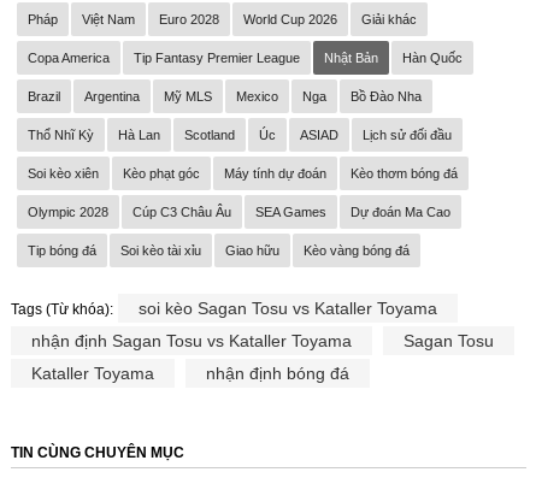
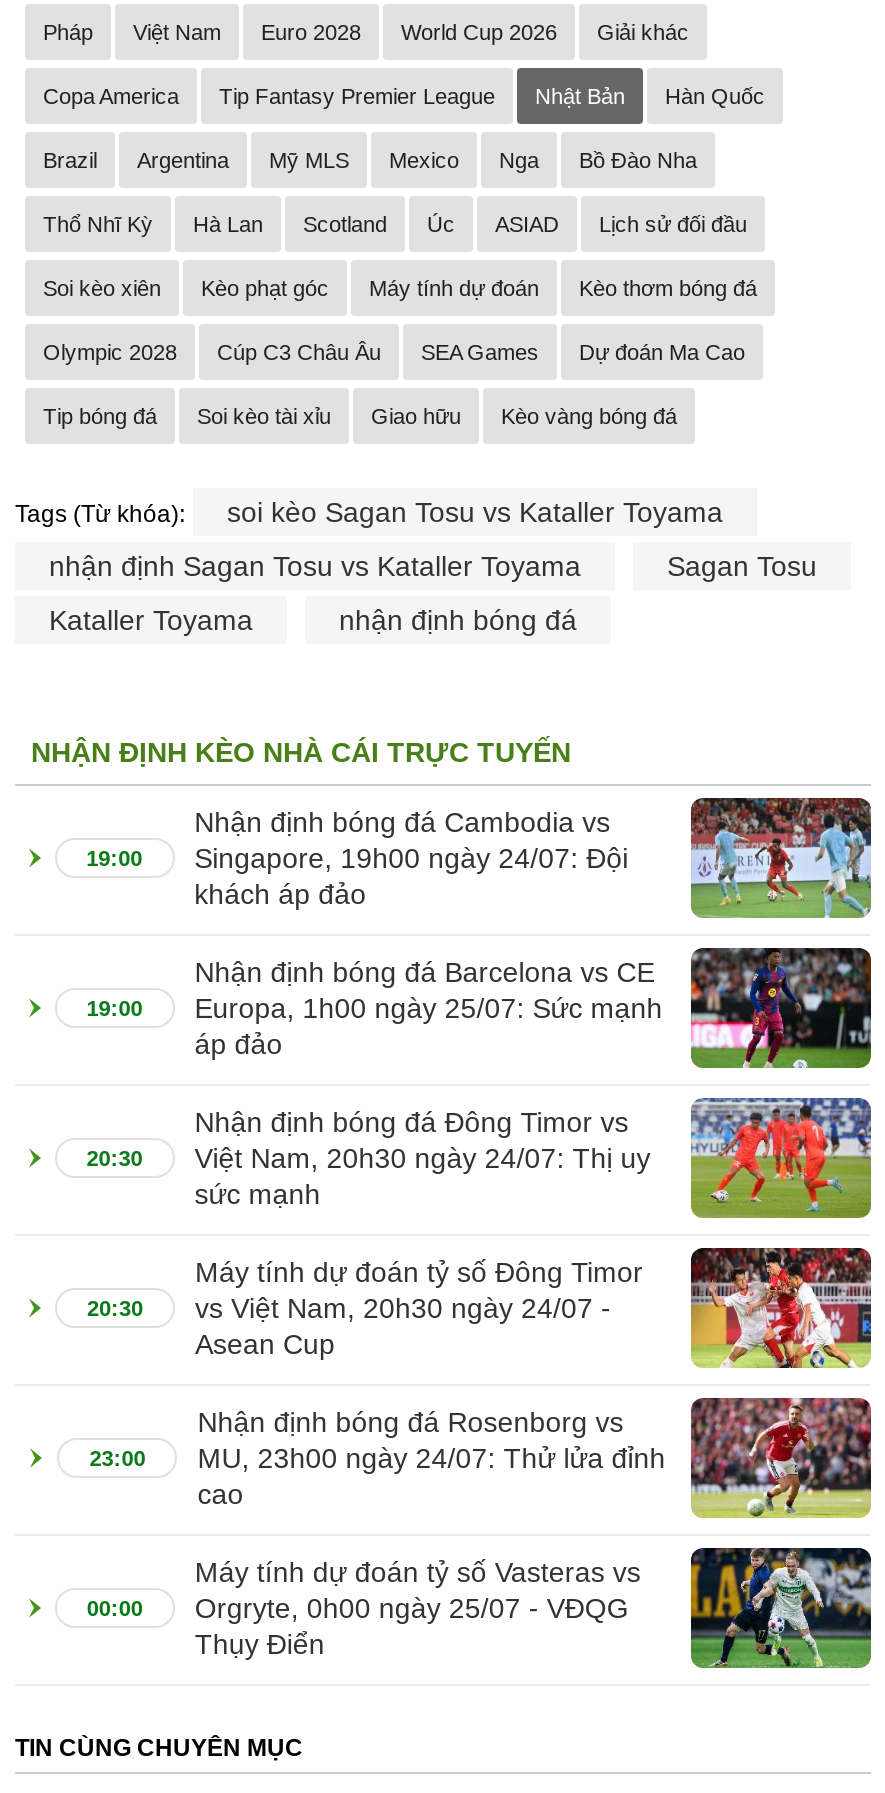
+ NHẬN ĐỊNH KÈO NHÀ CÁI TRỰC TUYẾN
+ 19:00

+ 19:00

+ 20:30

+ 00:00

+ 20:30

+ 23:00

+ [image]
+ Nhận định bóng đá Cambodia vs
+ Singapore, 19h00 ngày 24/07: Đội
+ khách áp đảo

+ [image]
+ Nhận định bóng đá Barcelona vs CE
+ Europa, 1h00 ngày 25/07: Sức mạnh
+ áp đảo

+ [image]
+ Nhận định bóng đá Đông Timor vs
+ Việt Nam, 20h30 ngày 24/07: Thị uy
+ sức mạnh

+ [image]
+ Máy tính dự đoán tỷ số Vasteras vs
+ Orgryte, 0h00 ngày 25/07 - VĐQG
+ Thụy Điển

+ [image]
+ Máy tính dự đoán tỷ số Đông Timor
+ vs Việt Nam, 20h30 ngày 24/07 -
+ Asean Cup

+ [image]
+ Nhận định bóng đá Rosenborg vs
+ MU, 23h00 ngày 24/07: Thử lửa đỉnh
+ cao
